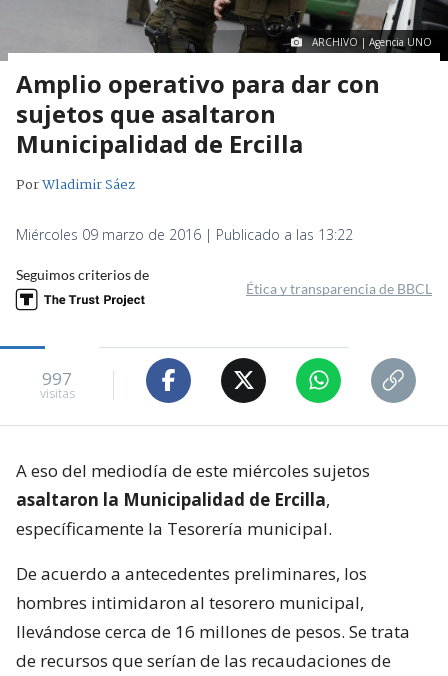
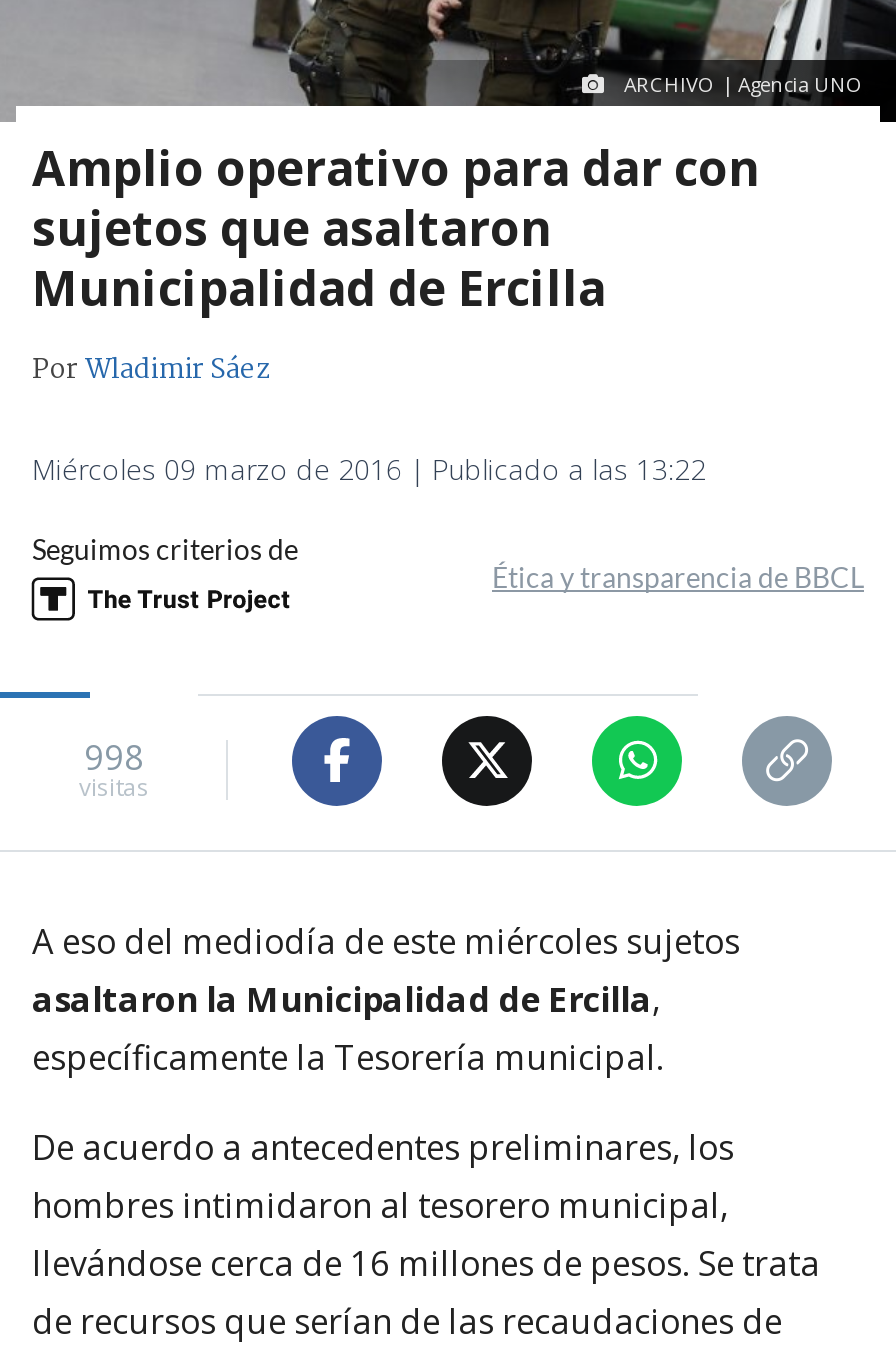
- 997
+ 998
